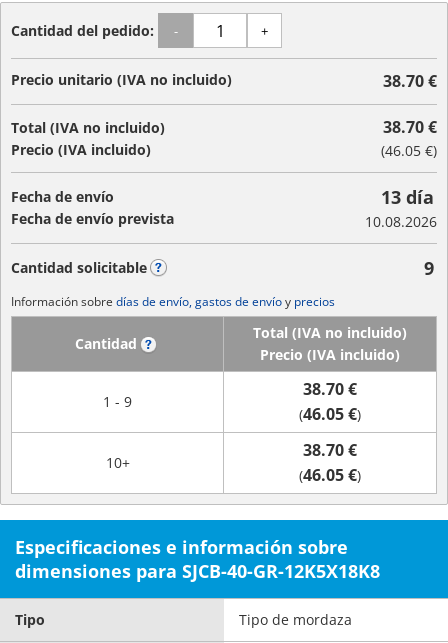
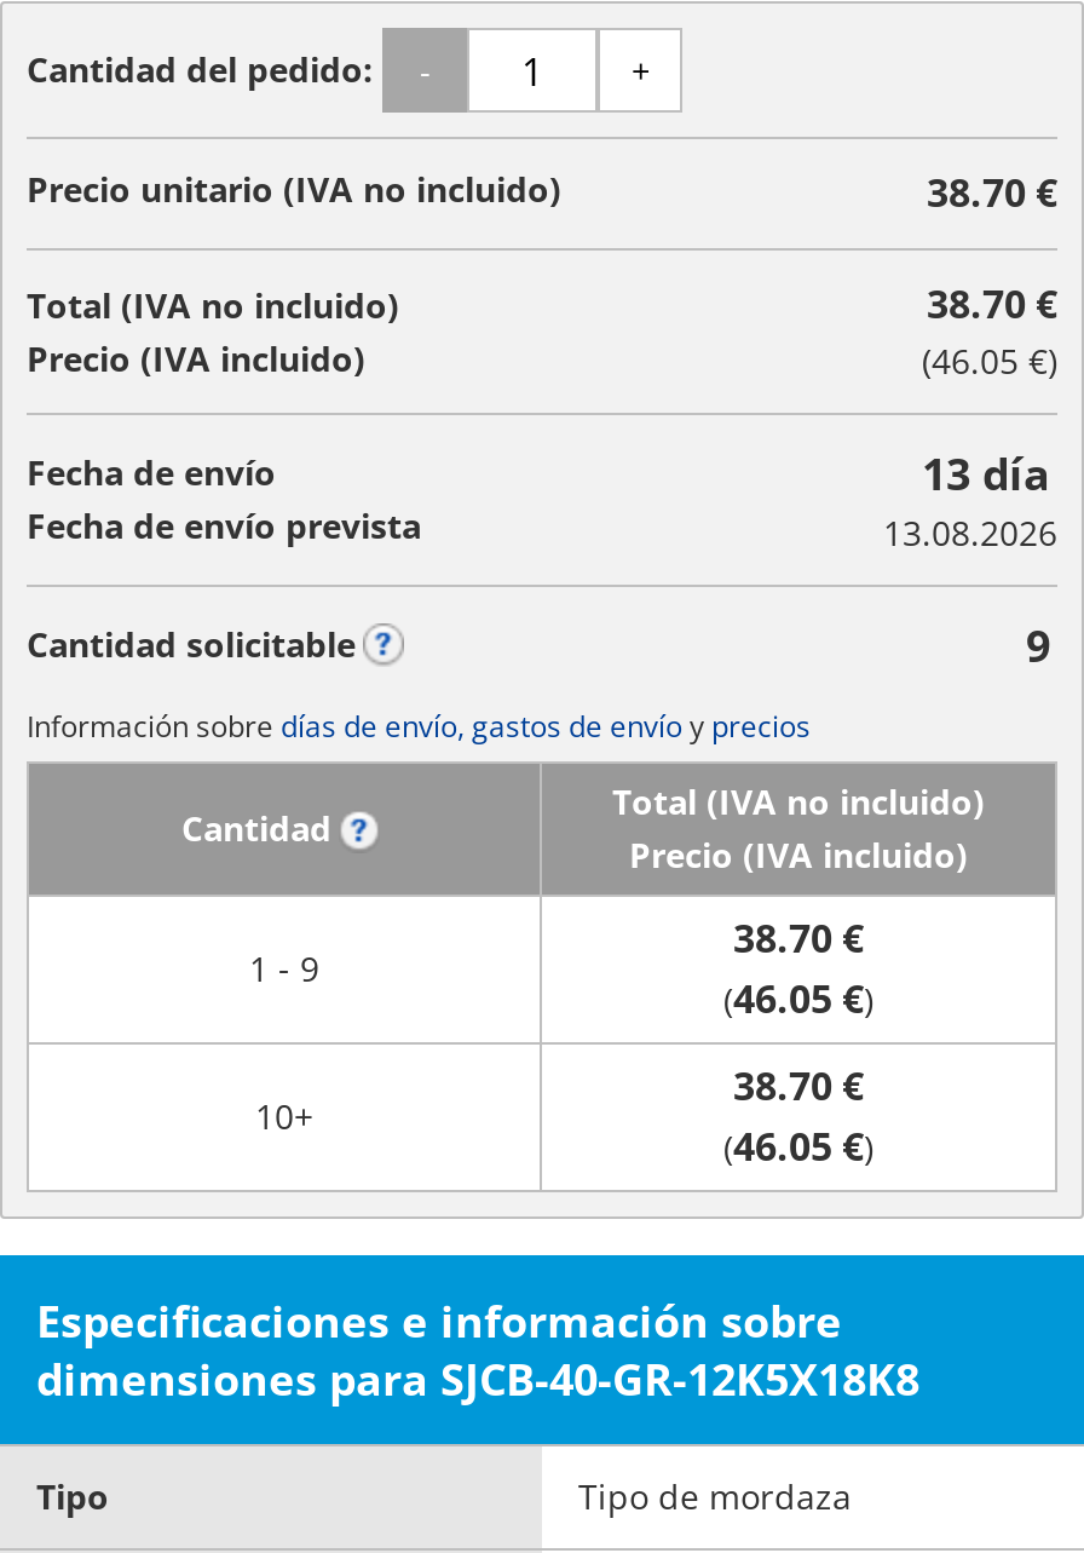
- 10.08.2026
+ 13.08.2026
